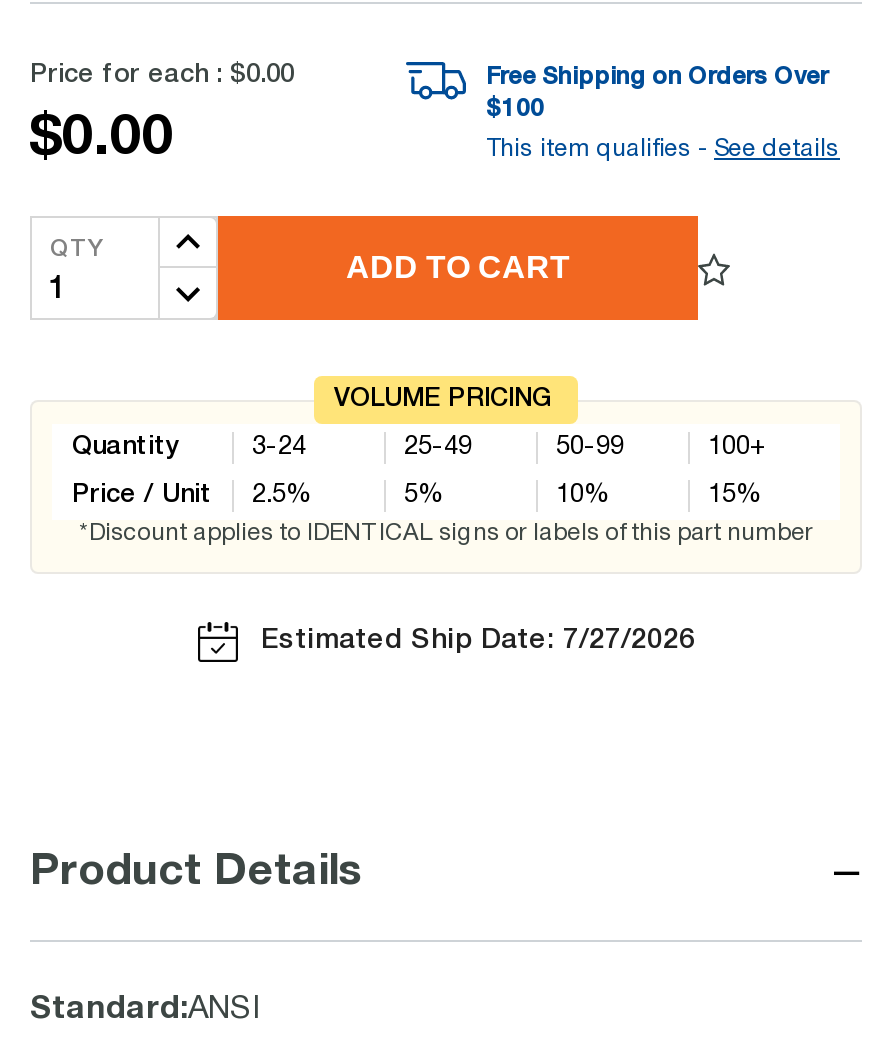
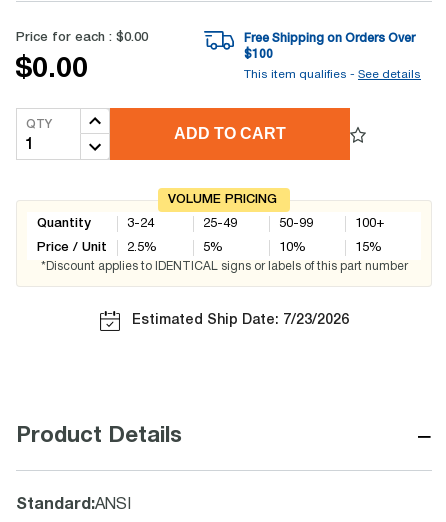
- Estimated Ship Date: 7/27/2026
+ Estimated Ship Date: 7/23/2026
